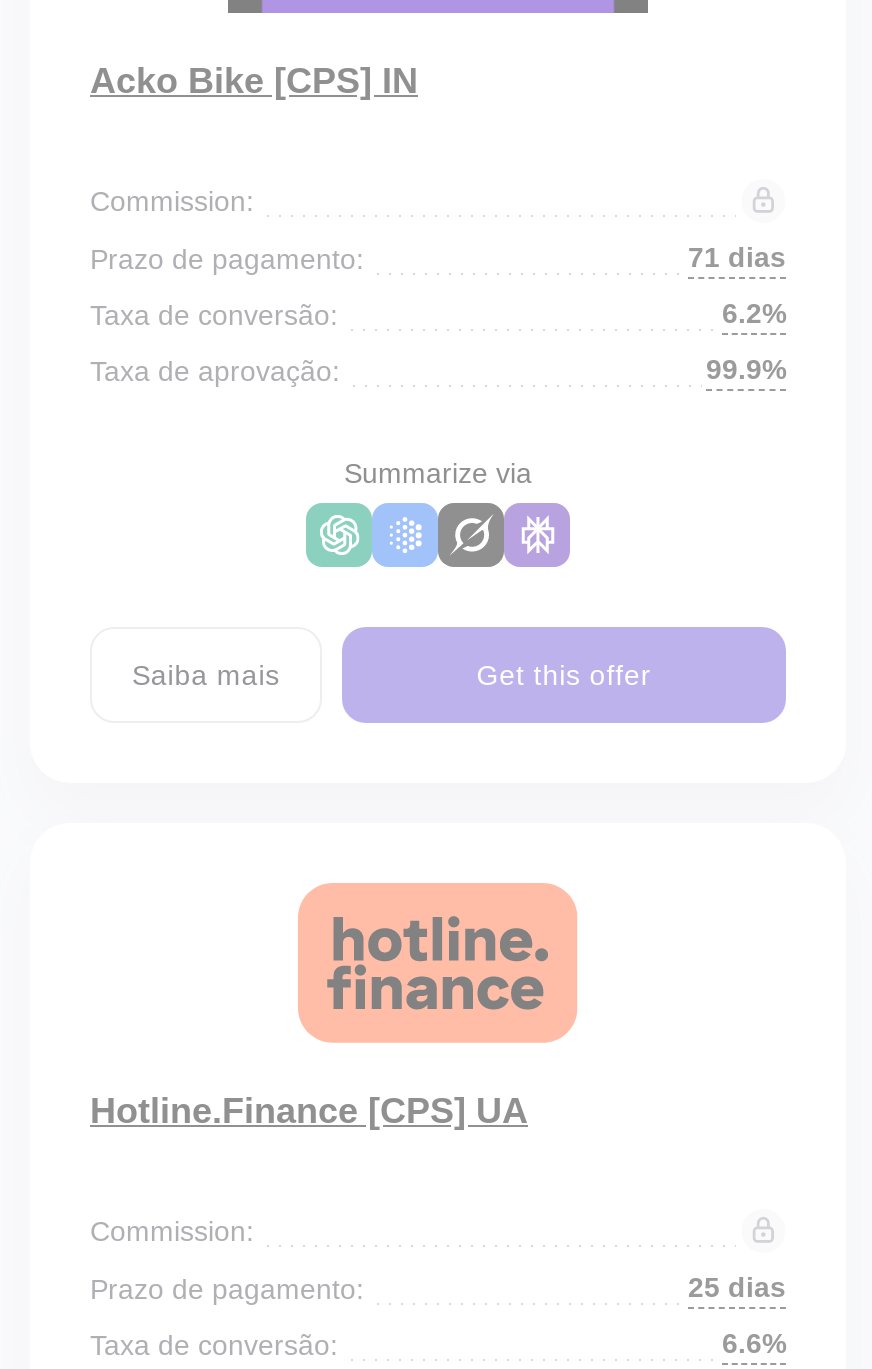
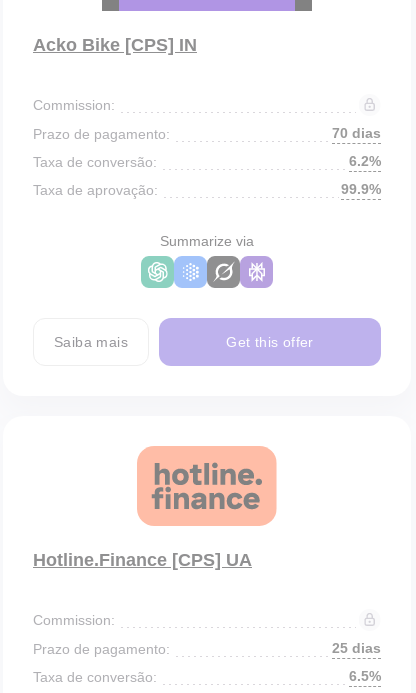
- 71 dias
+ 70 dias

- 6.6%
+ 6.5%
